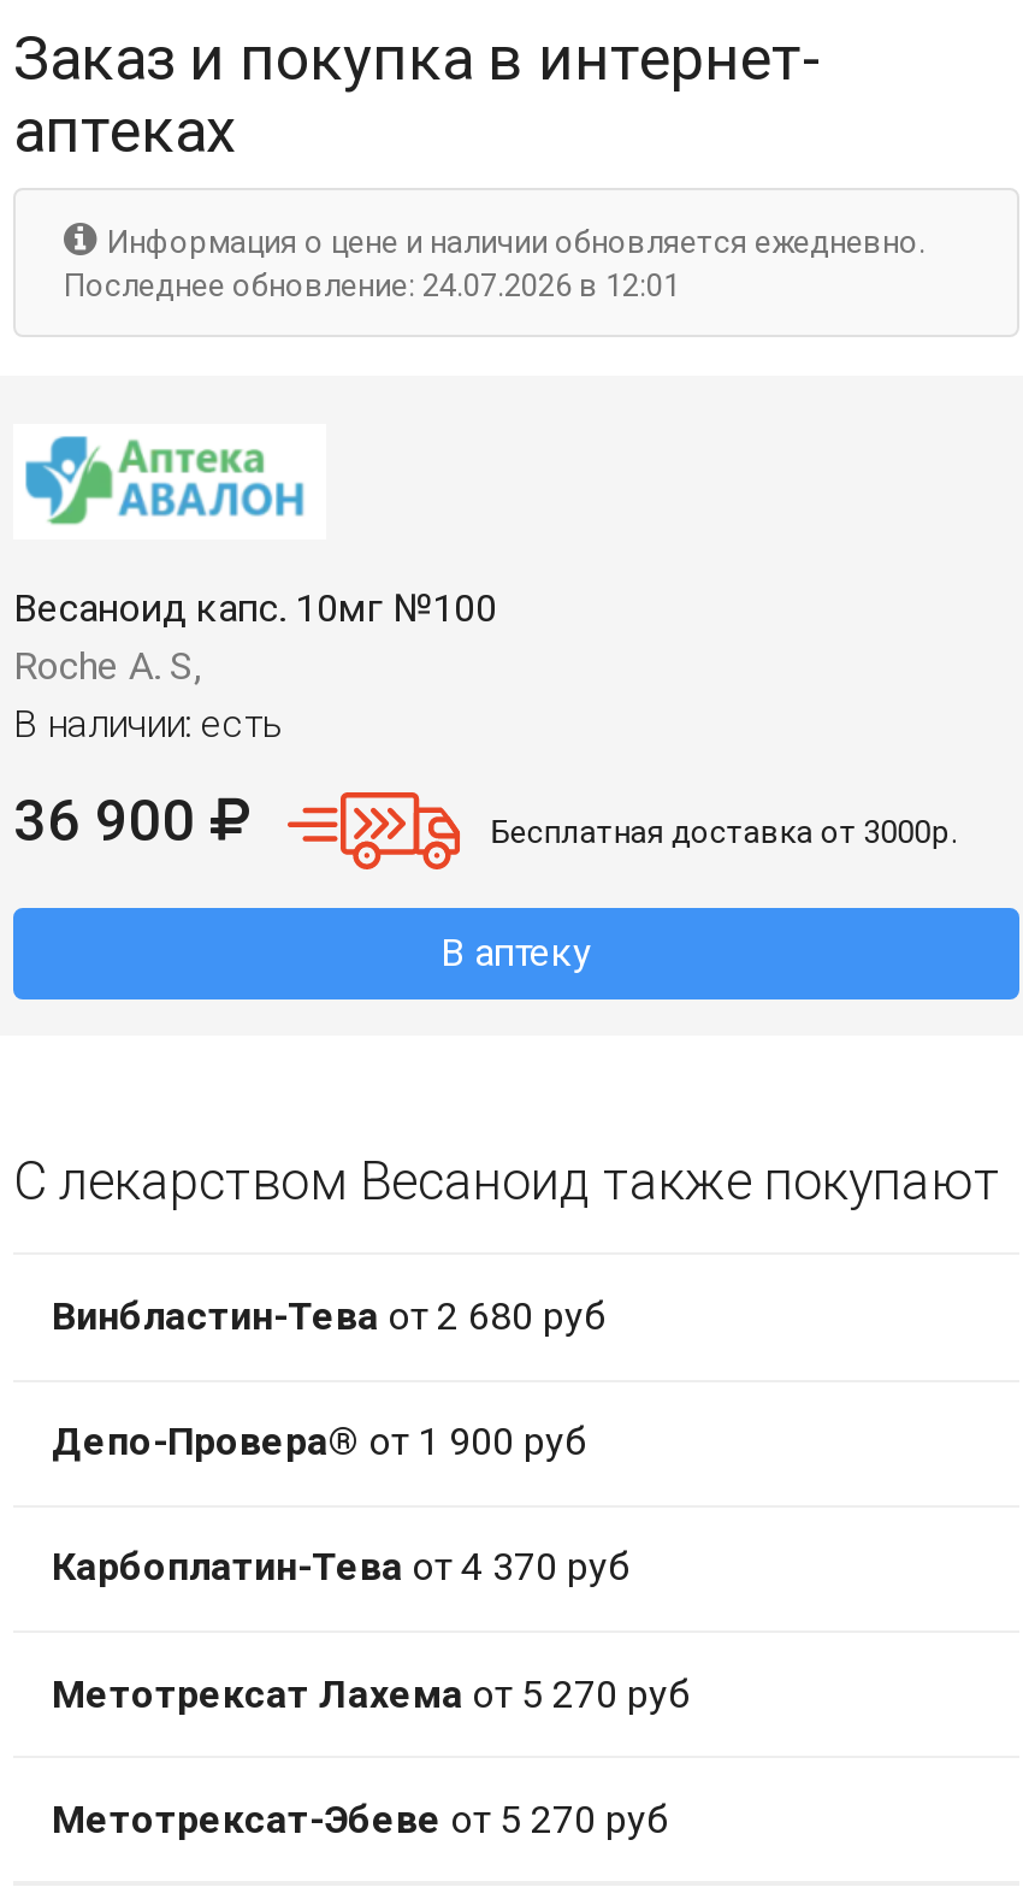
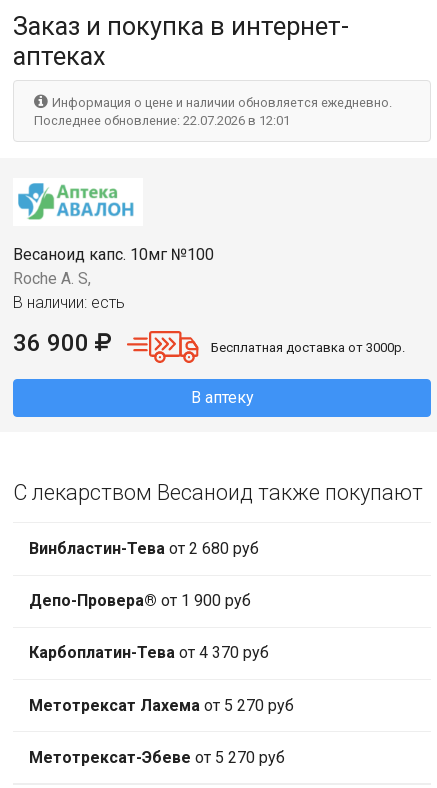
- Последнее обновление: 24.07.2026 в 12:01
+ Последнее обновление: 22.07.2026 в 12:01
